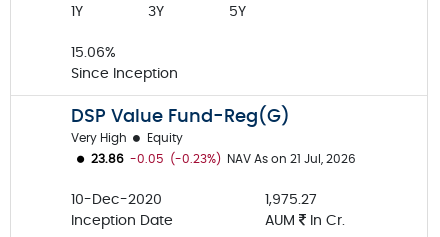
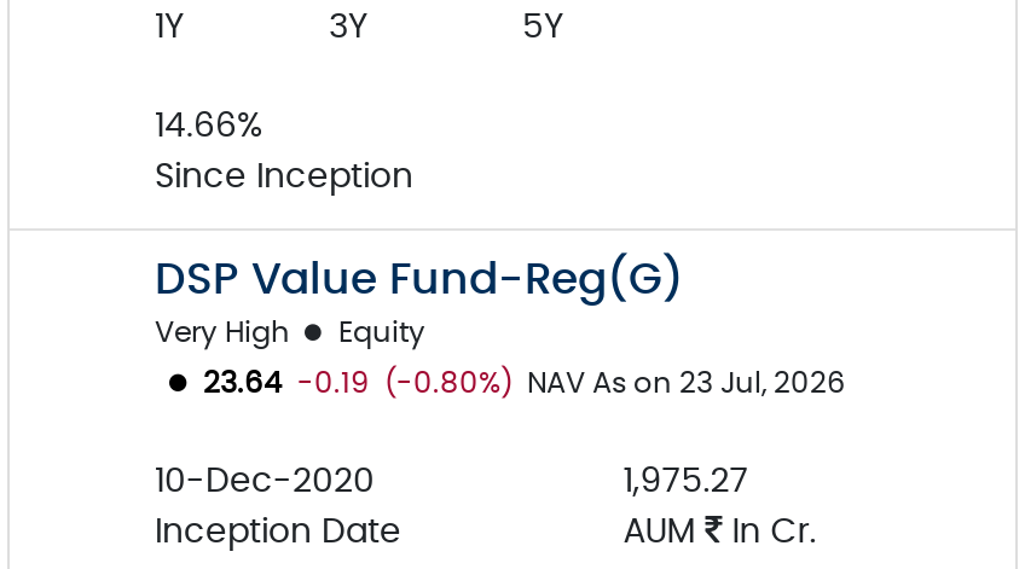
- 15.06%
+ 14.66%

- 23.86 -0.05 (-0.23%) NAV As on 21 Jul, 2026
+ 23.64 -0.19 (-0.80%) NAV As on 23 Jul, 2026
